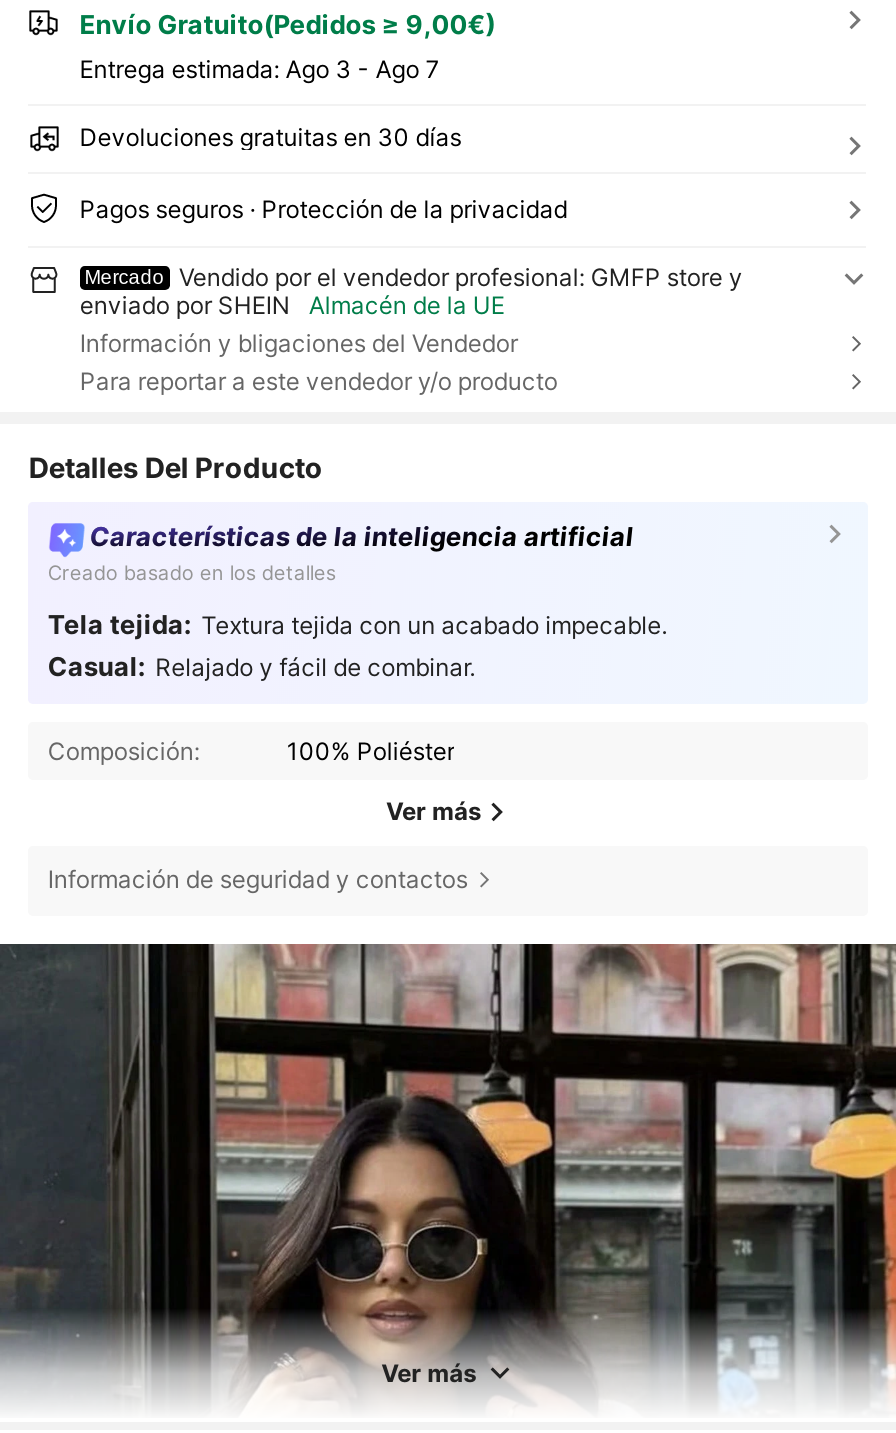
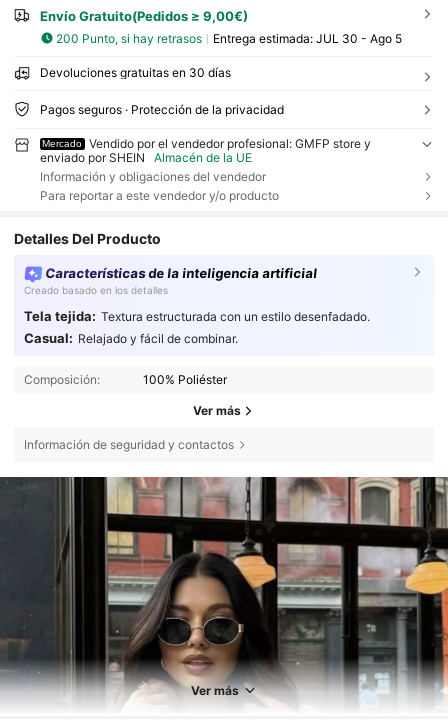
- Entrega estimada: Ago 3 - Ago 7
+ 200 Punto, si hay retrasos
+ Entrega estimada: JUL 30 - Ago 5

- Información y bligaciones del Vendedor
+ Información y obligaciones del vendedor

- Tela tejida: Textura tejida con un acabado impecable.
+ Tela tejida: Textura estructurada con un estilo desenfadado.
